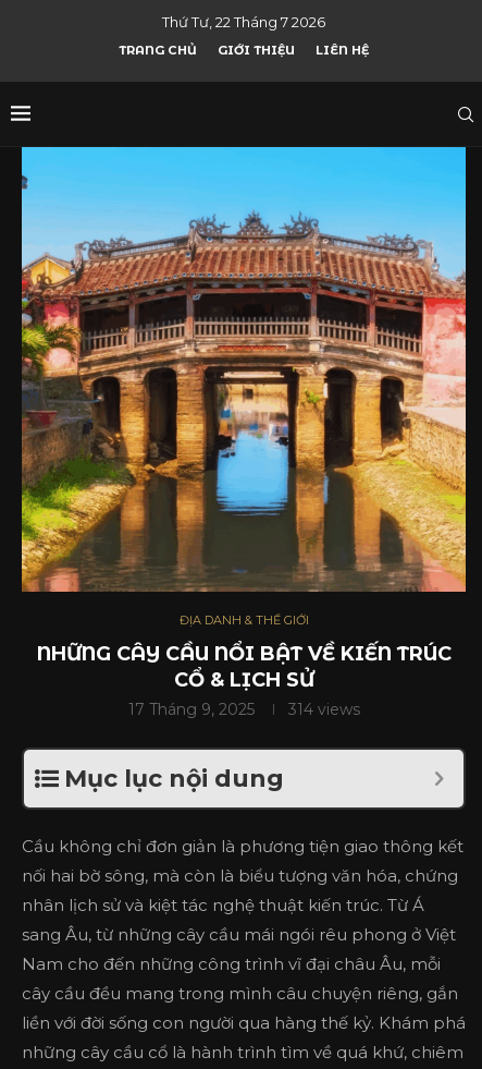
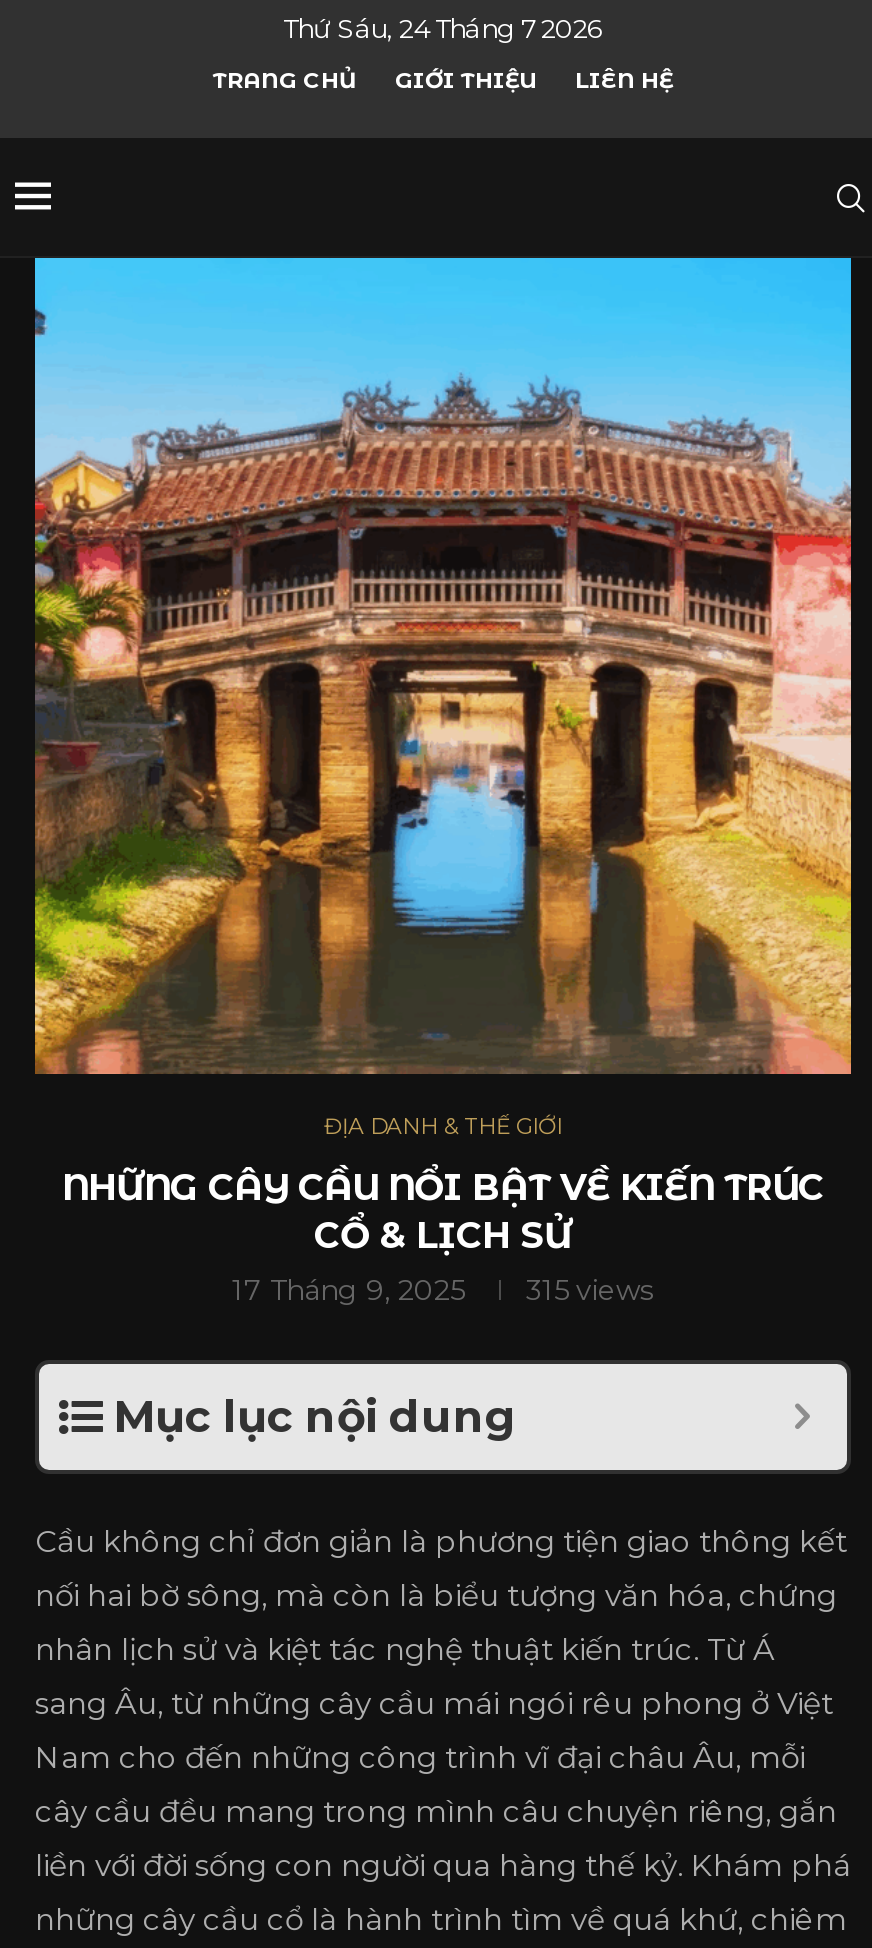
- Thứ Tư, 22 Tháng 7 2026
+ Thứ Sáu, 24 Tháng 7 2026

- 17 Tháng 9, 2025 314 views
+ 17 Tháng 9, 2025 315 views
